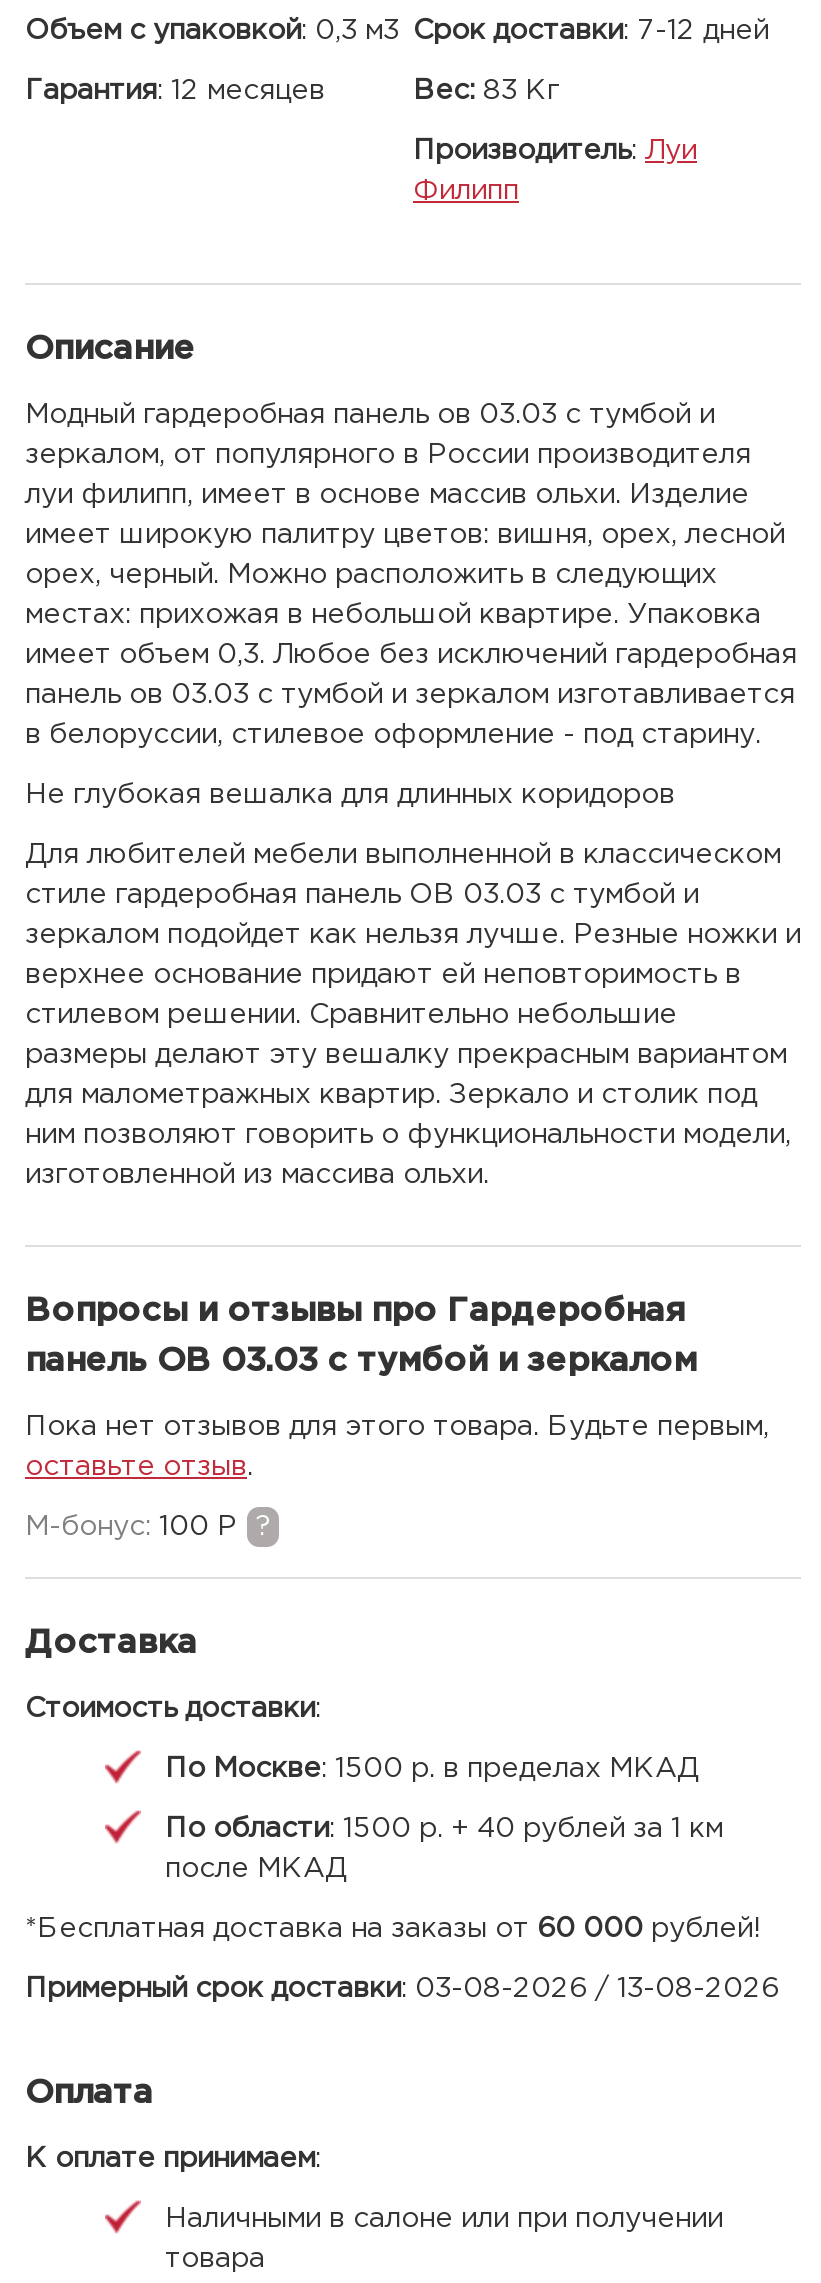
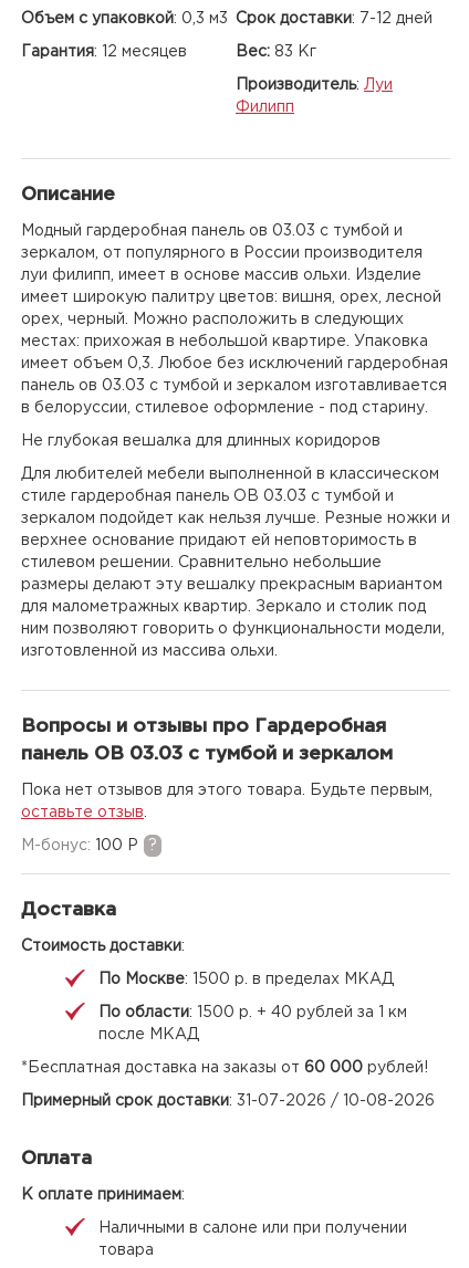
- Примерный срок доставки: 03-08-2026 / 13-08-2026
+ Примерный срок доставки: 31-07-2026 / 10-08-2026
